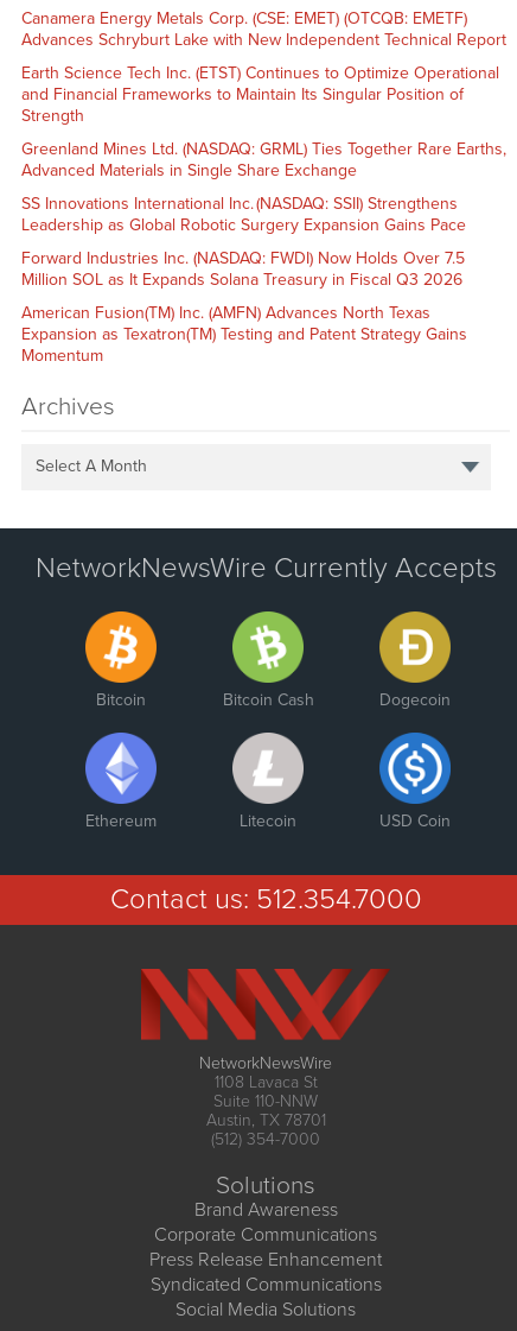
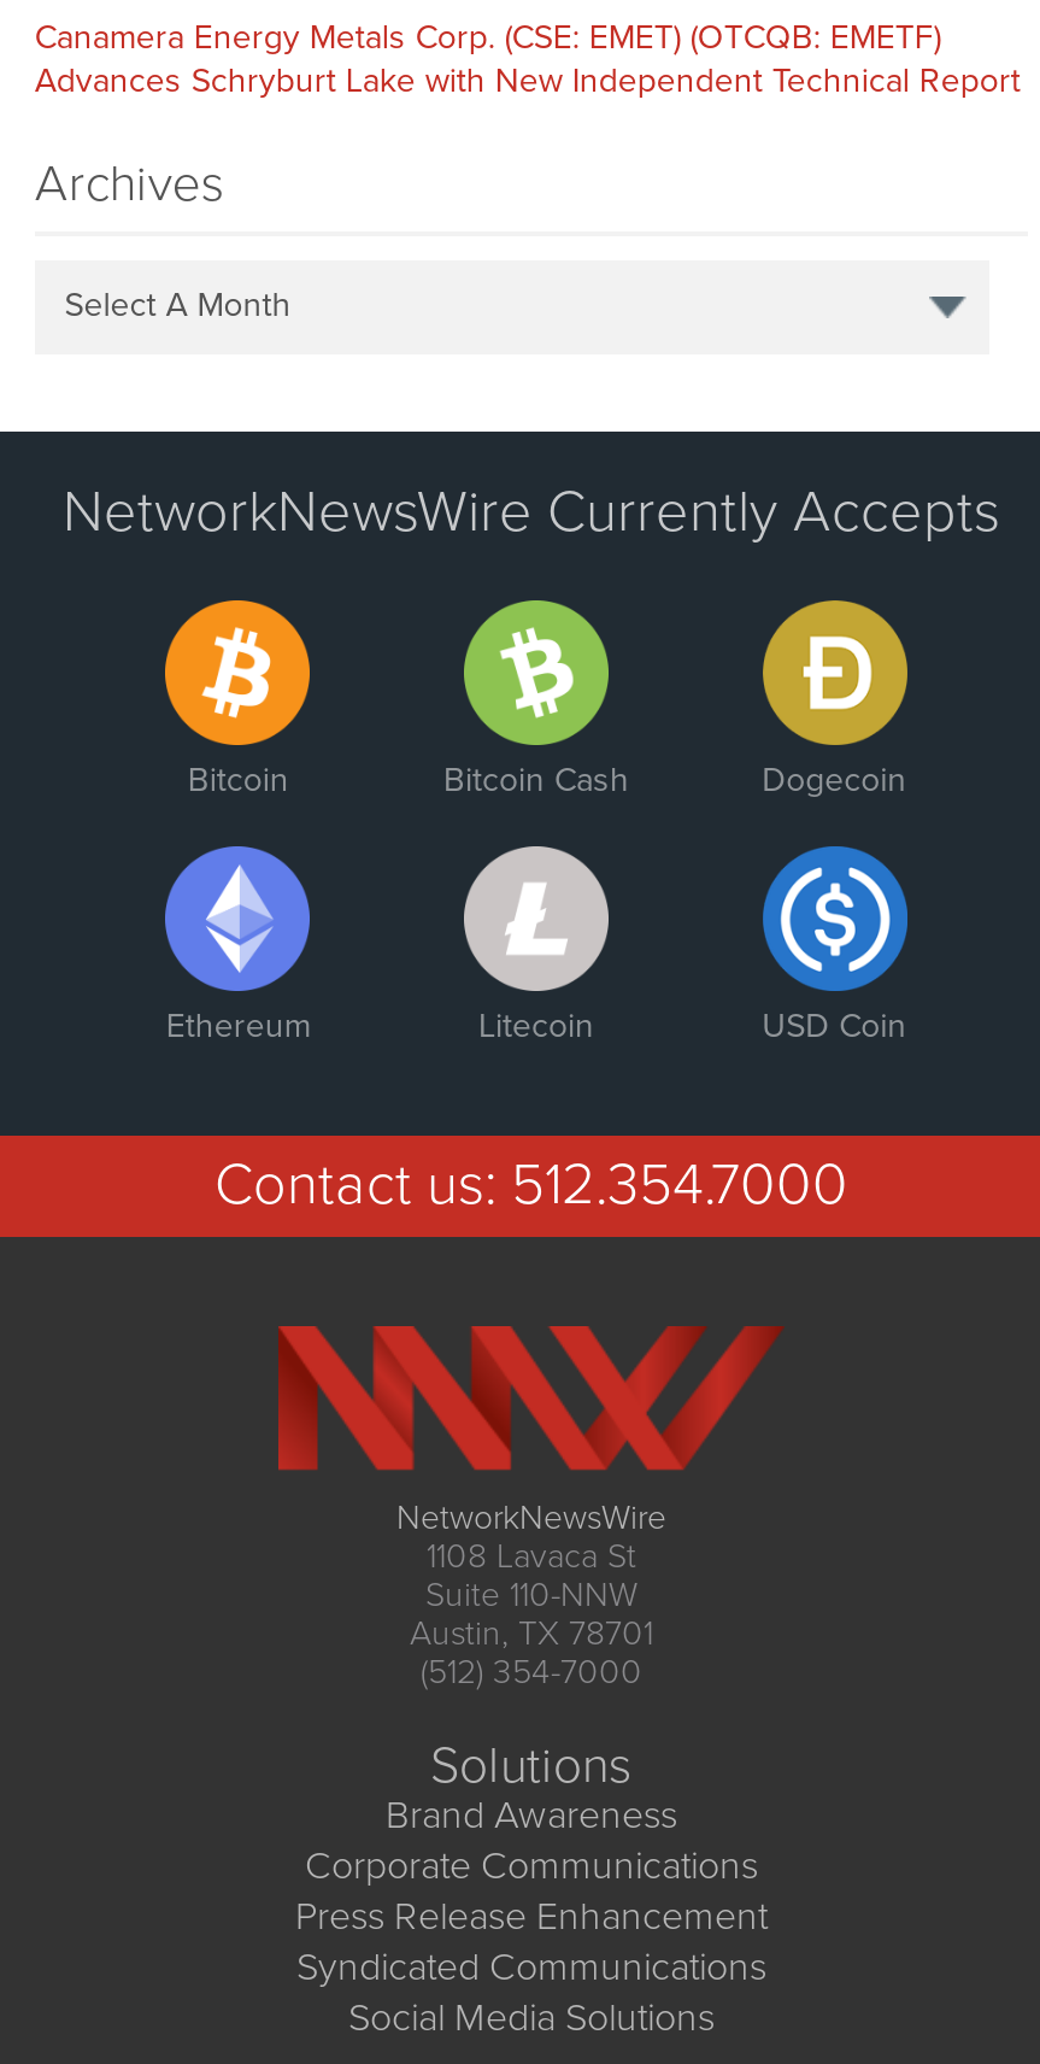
- Earth Science Tech Inc. (ETST) Continues to Optimize Operational
- and Financial Frameworks to Maintain Its Singular Position of
- Strength
- Greenland Mines Ltd. (NASDAQ: GRML) Ties Together Rare Earths,
- Advanced Materials in Single Share Exchange
- SS Innovations International Inc. (NASDAQ: SSII) Strengthens
- Leadership as Global Robotic Surgery Expansion Gains Pace
- Forward Industries Inc. (NASDAQ: FWDI) Now Holds Over 7.5
- Million SOL as It Expands Solana Treasury in Fiscal Q3 2026
- American Fusion(TM) Inc. (AMFN) Advances North Texas
- Expansion as Texatron(TM) Testing and Patent Strategy Gains
- Momentum
